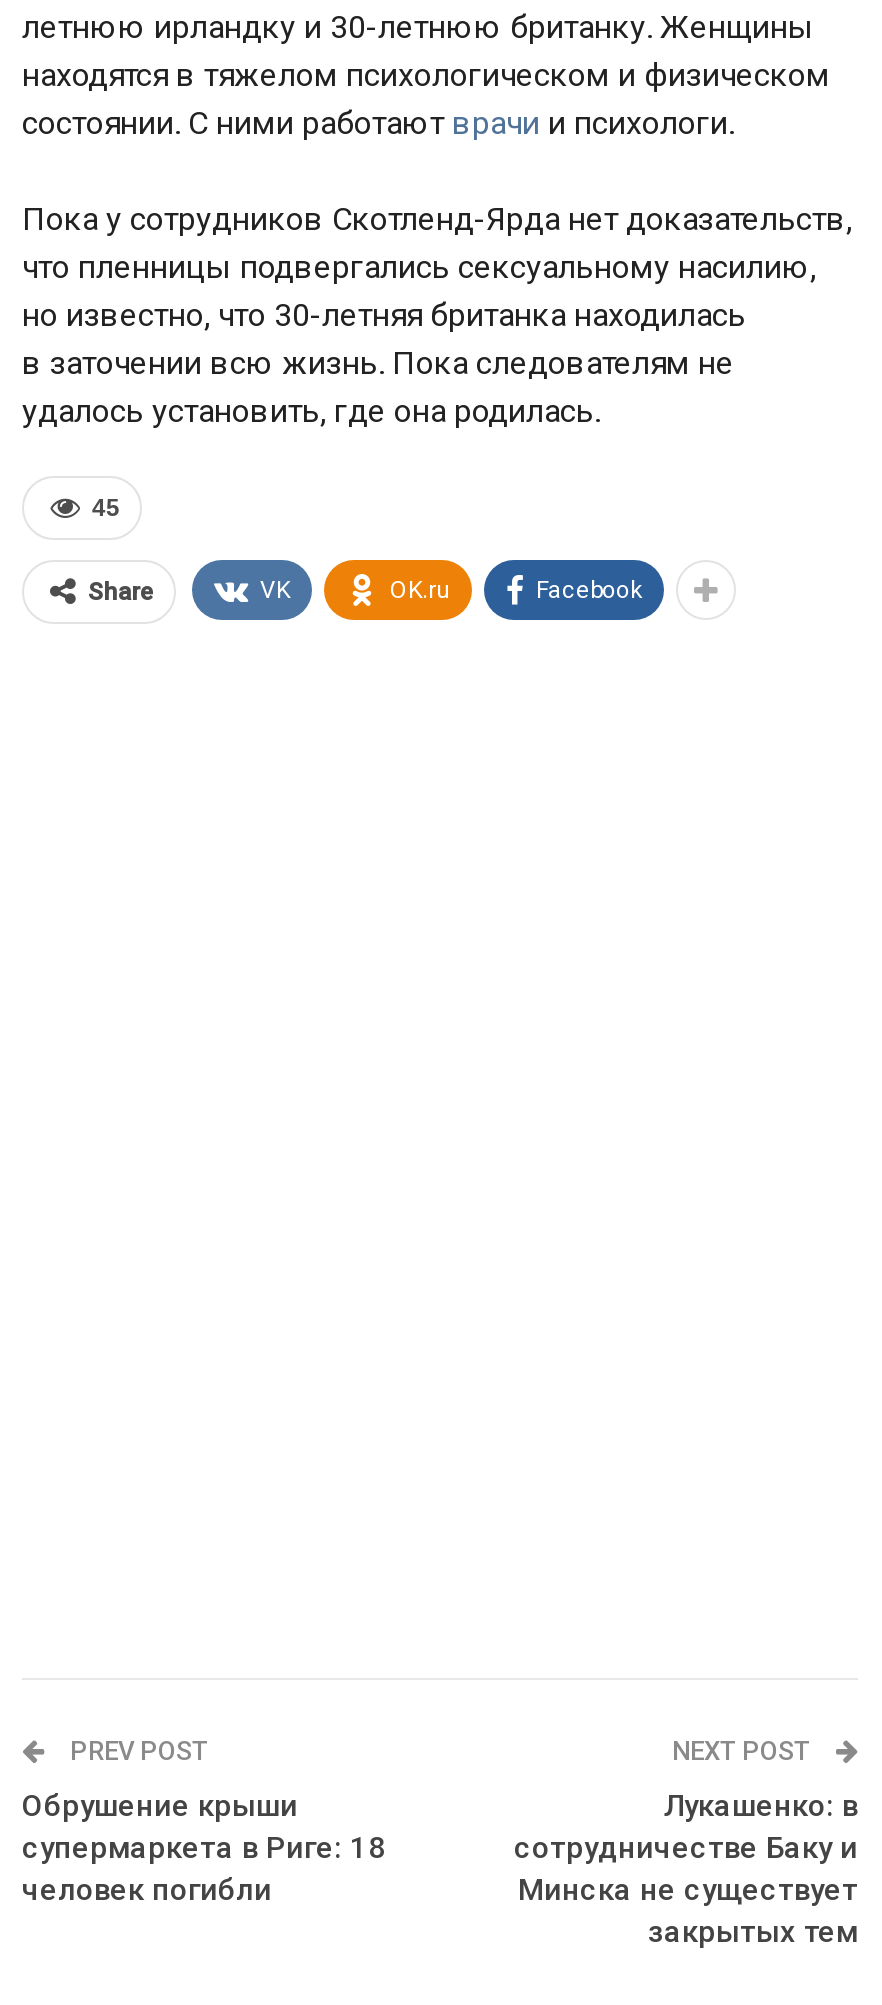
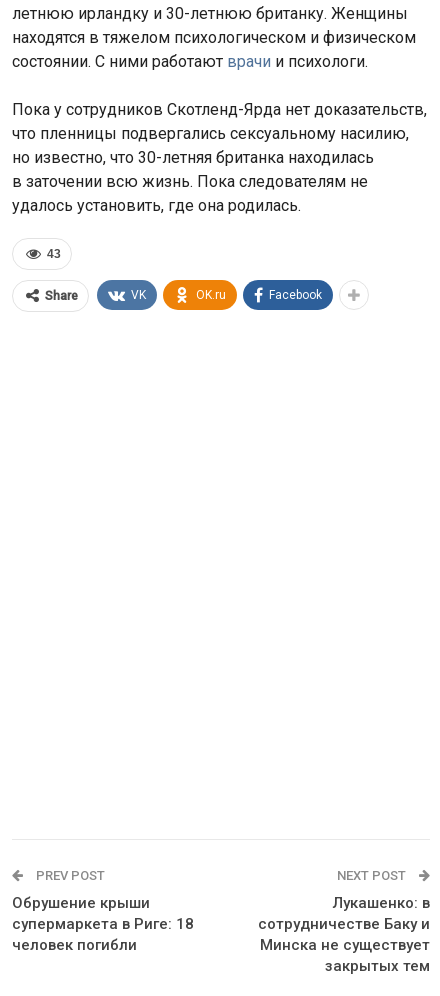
- 45
+ 43
